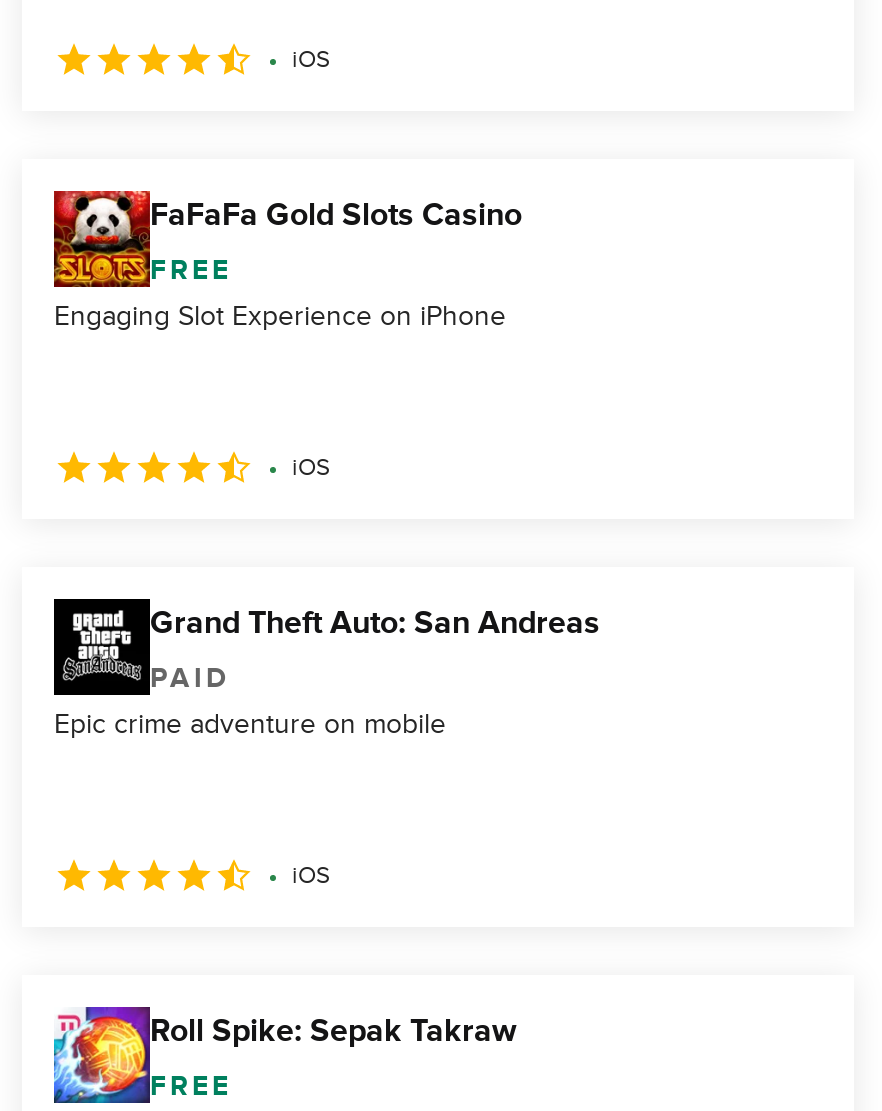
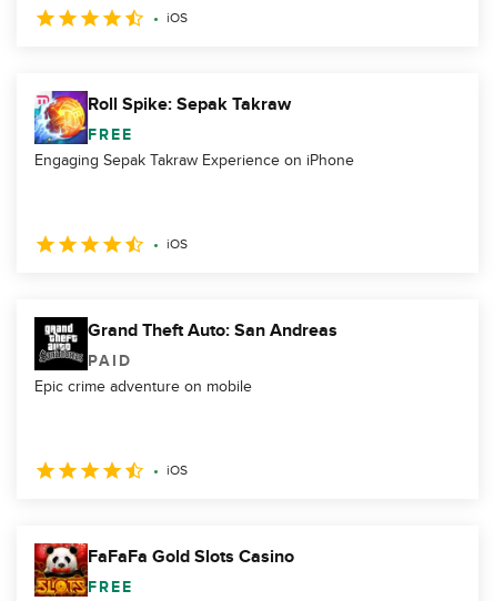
moved down: [image] | FaFaFa Gold Slots Casino

- Engaging Slot Experience on iPhone
+ Engaging Sepak Takraw Experience on iPhone

moved up: [image] | Roll Spike: Sepak Takraw
